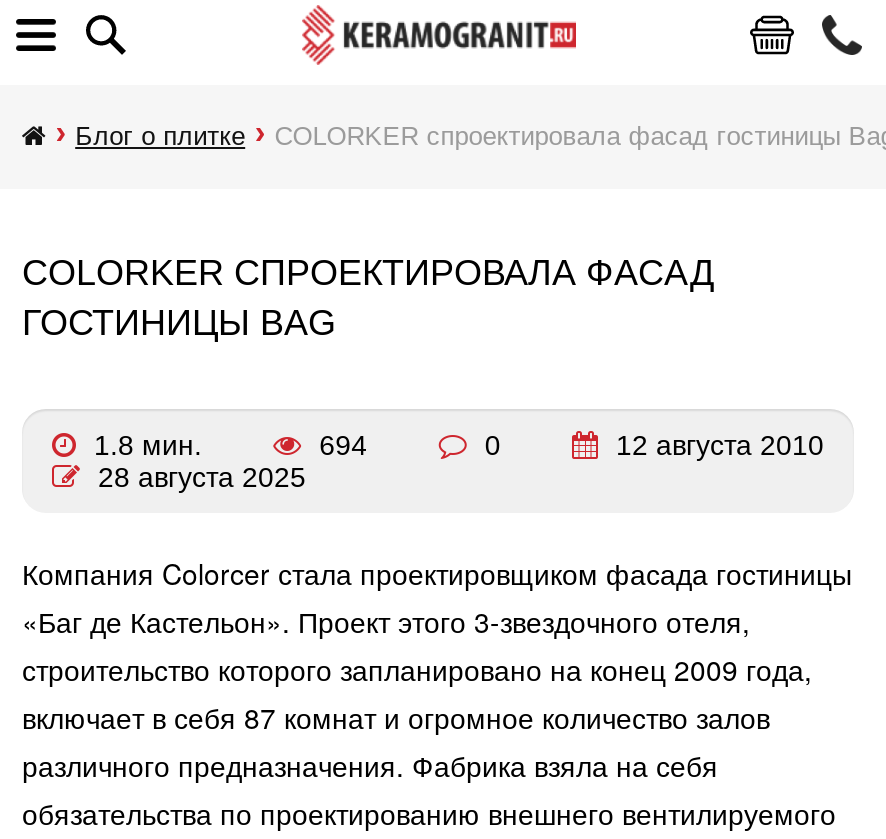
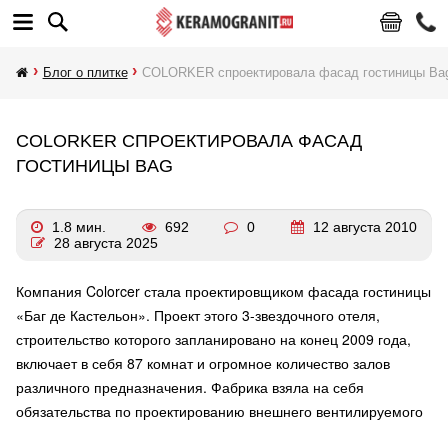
- 694
+ 692
